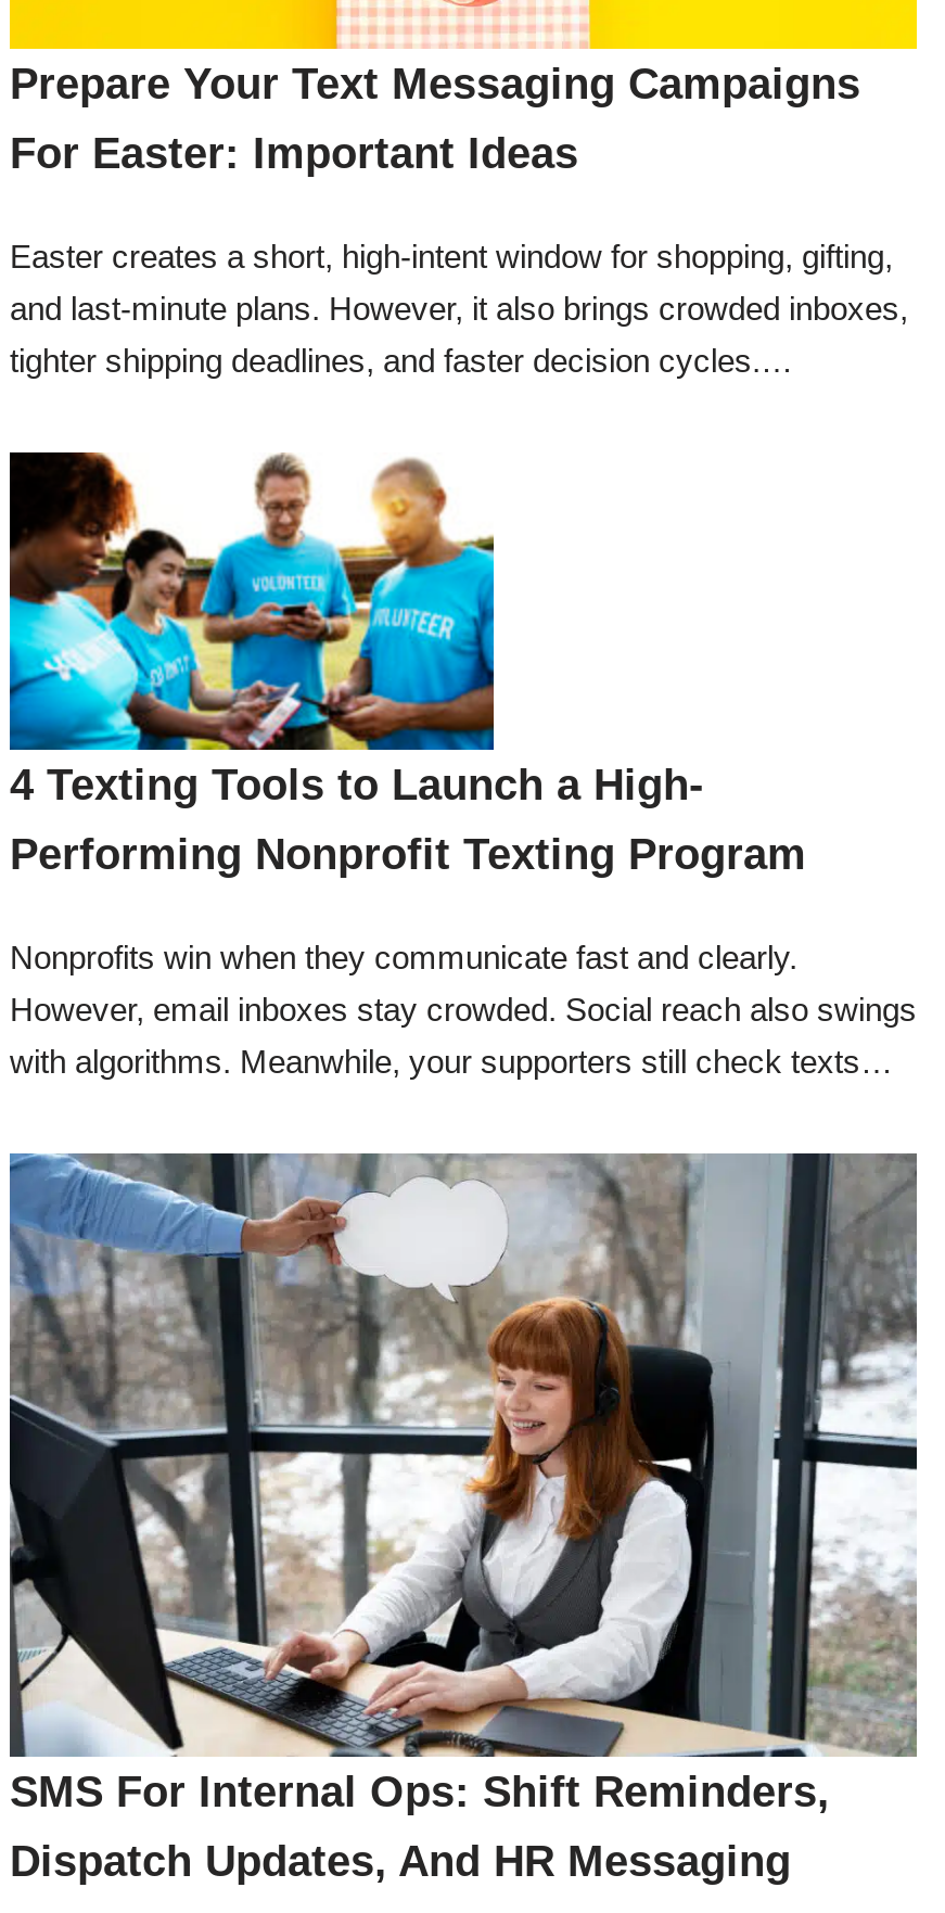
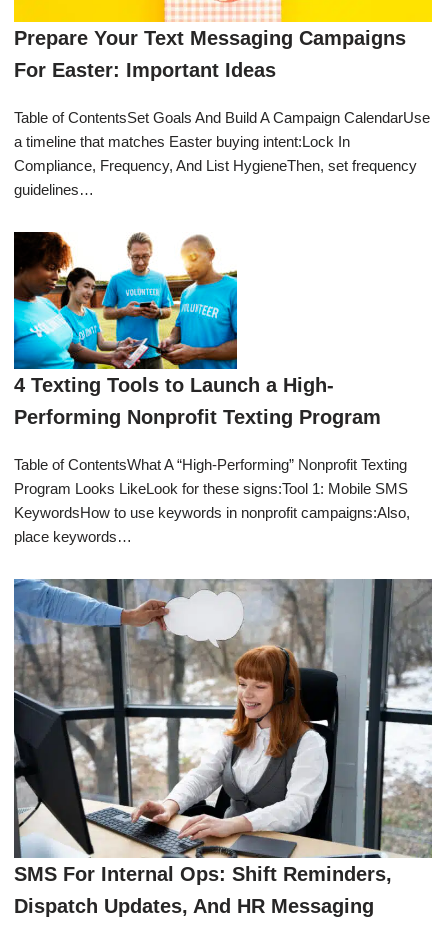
- Easter creates a short, high-intent window for shopping, gifting,
- and last-minute plans. However, it also brings crowded inboxes,
- tighter shipping deadlines, and faster decision cycles.…
+ Table of ContentsSet Goals And Build A Campaign CalendarUse
+ a timeline that matches Easter buying intent:Lock In
+ Compliance, Frequency, And List HygieneThen, set frequency
+ guidelines…

- Nonprofits win when they communicate fast and clearly.
- However, email inboxes stay crowded. Social reach also swings
- with algorithms. Meanwhile, your supporters still check texts…
+ Table of ContentsWhat A “High-Performing” Nonprofit Texting
+ Program Looks LikeLook for these signs:Tool 1: Mobile SMS
+ KeywordsHow to use keywords in nonprofit campaigns:Also,
+ place keywords…
